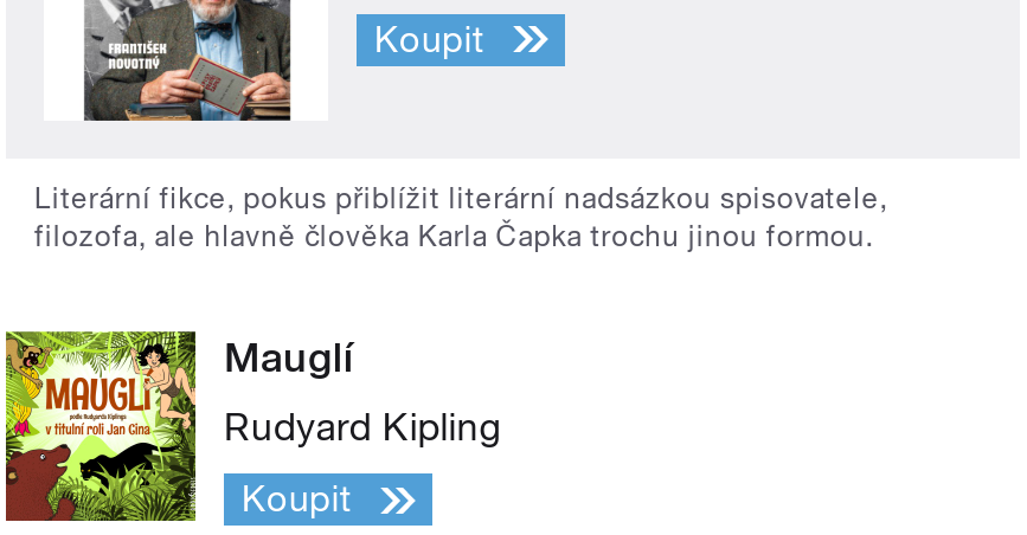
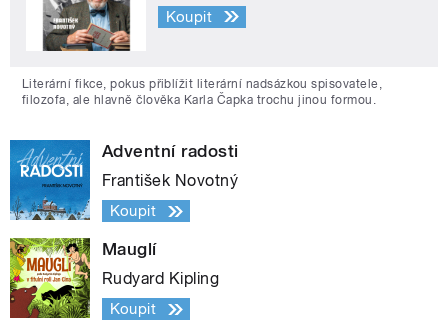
+ [image]
+ Adventní radosti
+ František Novotný
+ Koupit
